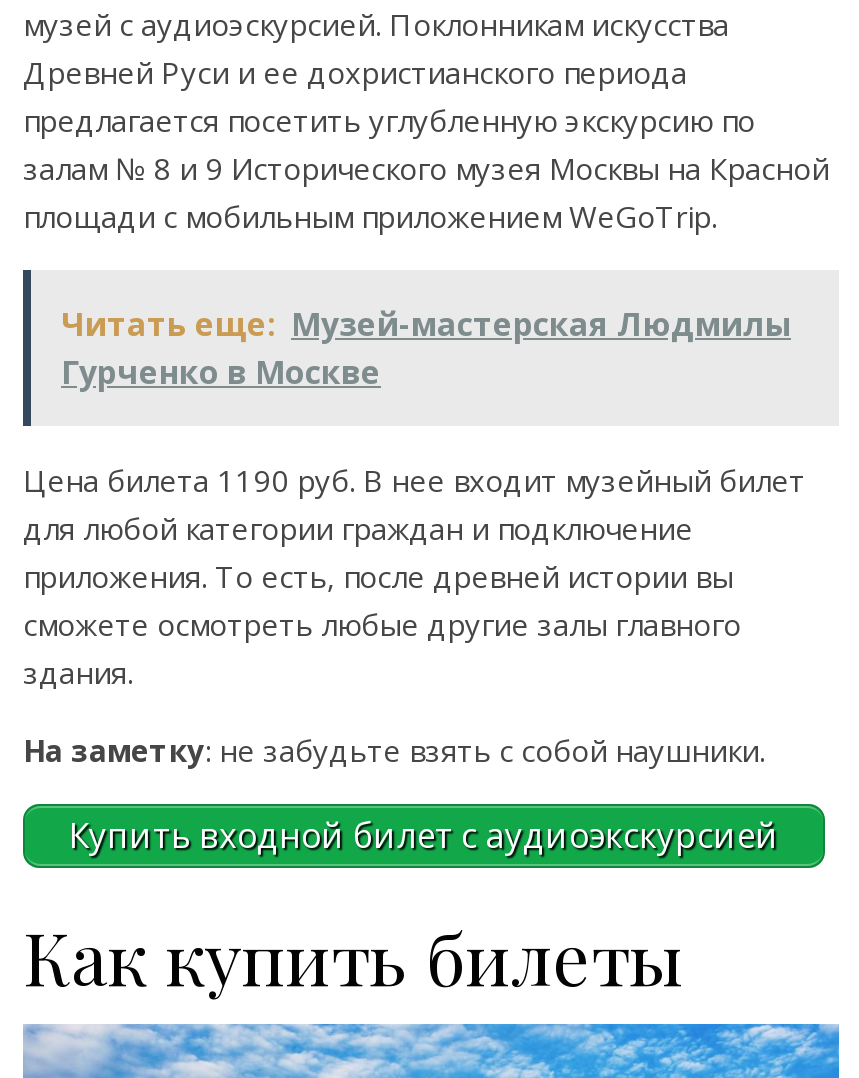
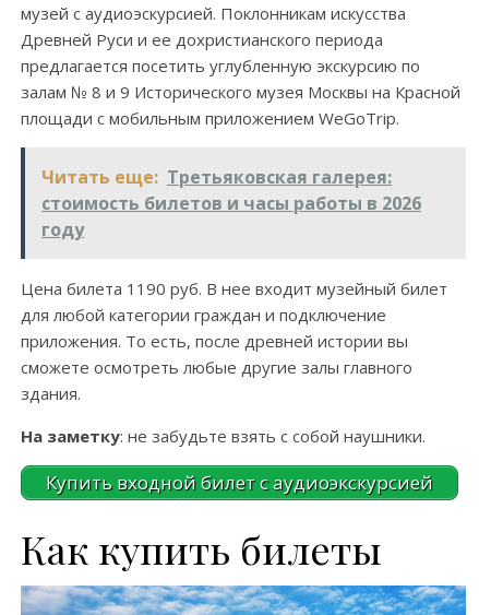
- Читать еще: Музей-мастерская Людмилы
- Гурченко в Москве
+ Читать еще: Третьяковская галерея:
+ стоимость билетов и часы работы в 2026
+ году
